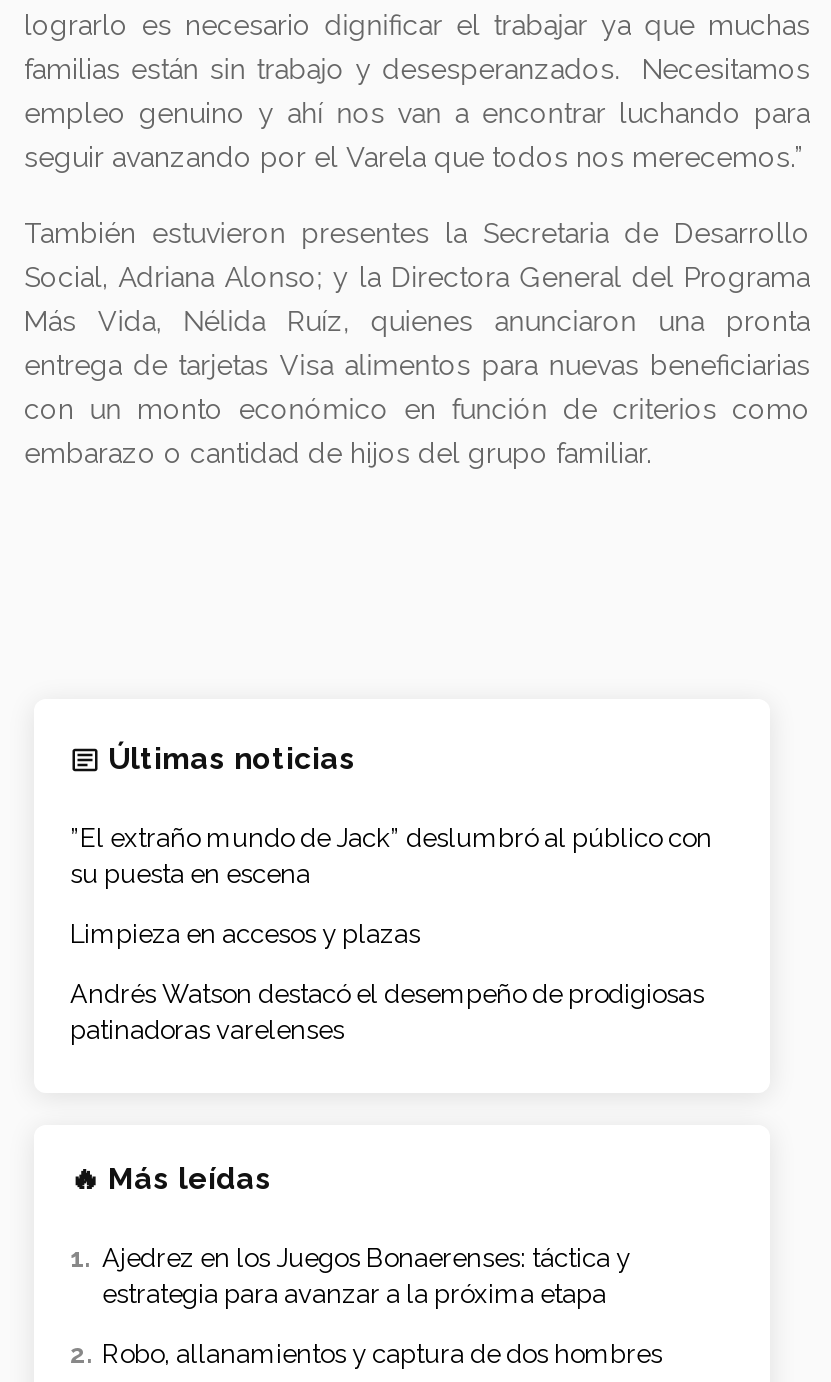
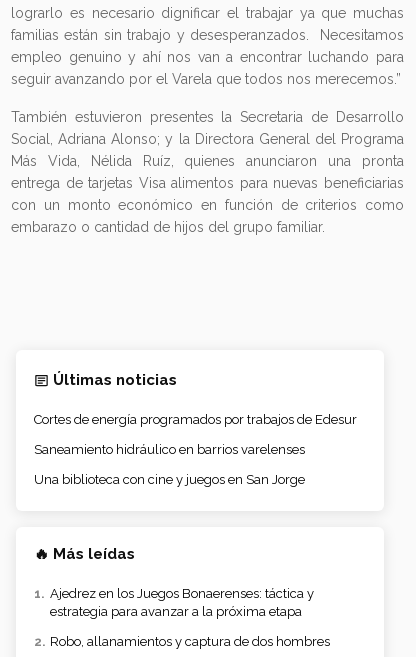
- ”El extraño mundo de Jack” deslumbró al público con
- su puesta en escena
+ Cortes de energía programados por trabajos de Edesur

- Limpieza en accesos y plazas
+ Saneamiento hidráulico en barrios varelenses

- Andrés Watson destacó el desempeño de prodigiosas
- patinadoras varelenses
+ Una biblioteca con cine y juegos en San Jorge
